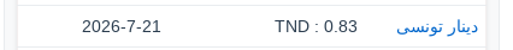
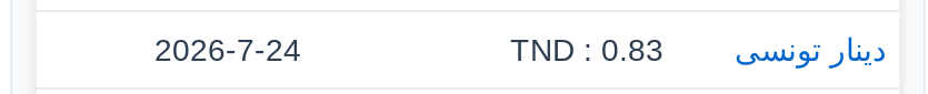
- 2026-7-21
+ 2026-7-24
